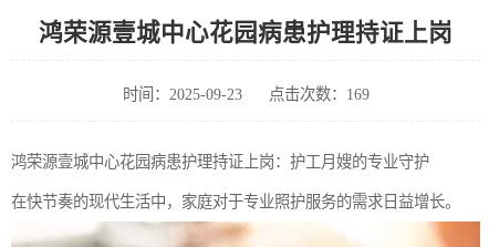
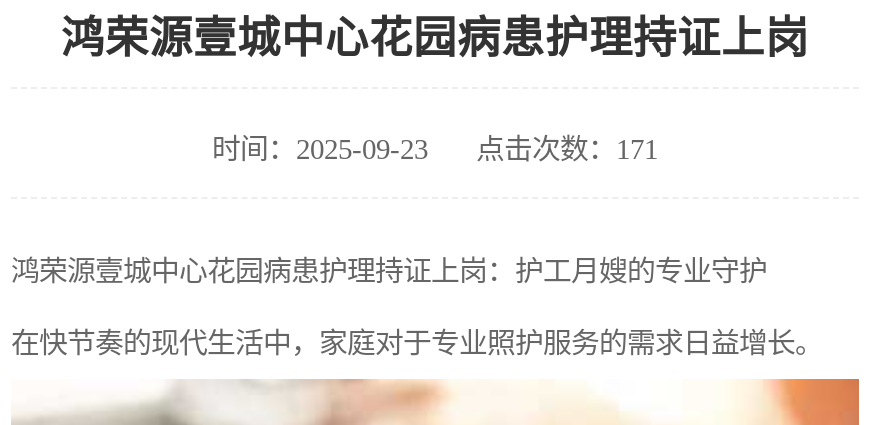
- 时间：2025-09-23 点击次数：169
+ 时间：2025-09-23 点击次数：171
